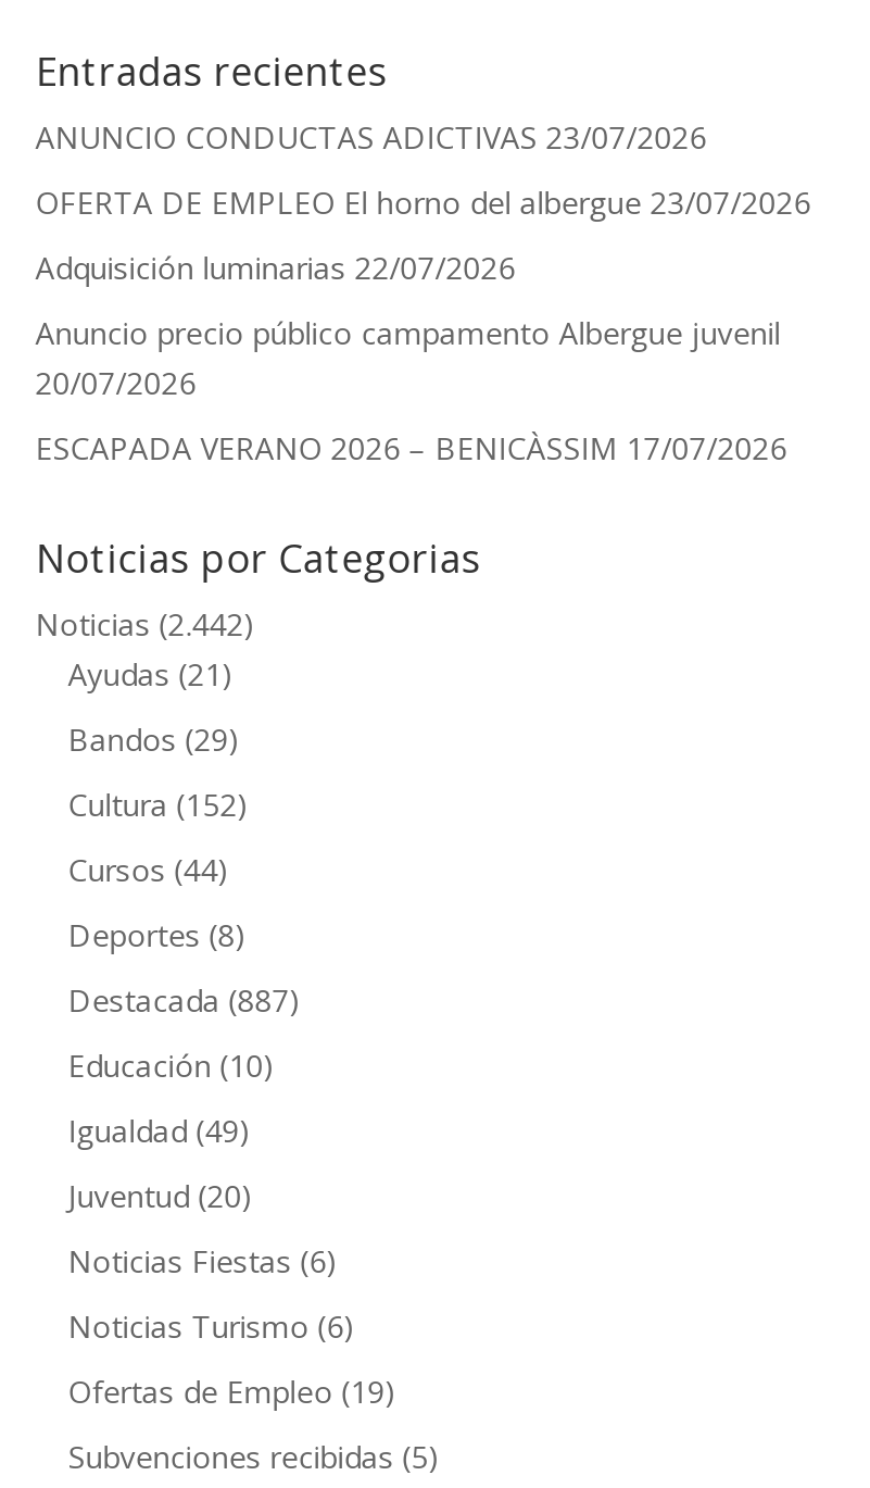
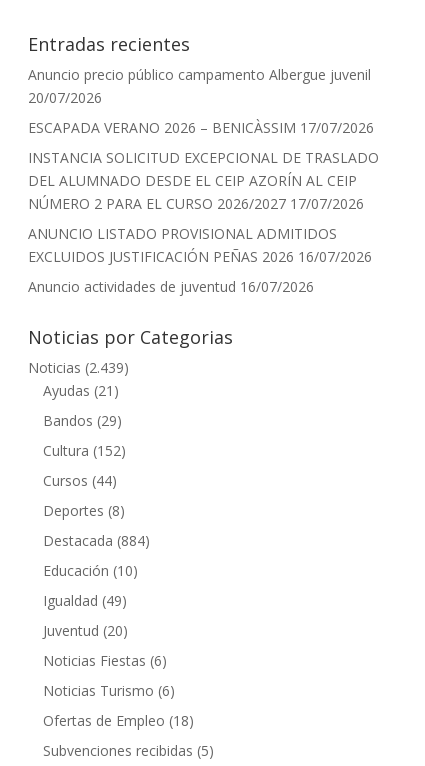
- ANUNCIO CONDUCTAS ADICTIVAS 23/07/2026
- OFERTA DE EMPLEO El horno del albergue 23/07/2026
- Adquisición luminarias 22/07/2026

moved up: Anuncio precio público campamento Albergue juvenil | 20/07/2026 | ESCAPADA VERANO 2026 – BENICÀSSIM 17/07/2026

+ INSTANCIA SOLICITUD EXCEPCIONAL DE TRASLADO
+ DEL ALUMNADO DESDE EL CEIP AZORÍN AL CEIP
+ NÚMERO 2 PARA EL CURSO 2026/2027 17/07/2026
+ ANUNCIO LISTADO PROVISIONAL ADMITIDOS
+ EXCLUIDOS JUSTIFICACIÓN PEÑAS 2026 16/07/2026
+ Anuncio actividades de juventud 16/07/2026

- Noticias (2.442)
+ Noticias (2.439)

- Destacada (887)
+ Destacada (884)

- Ofertas de Empleo (19)
+ Ofertas de Empleo (18)
